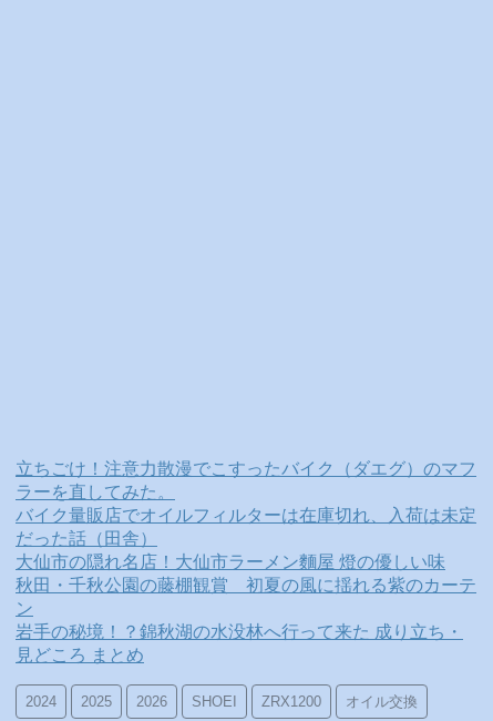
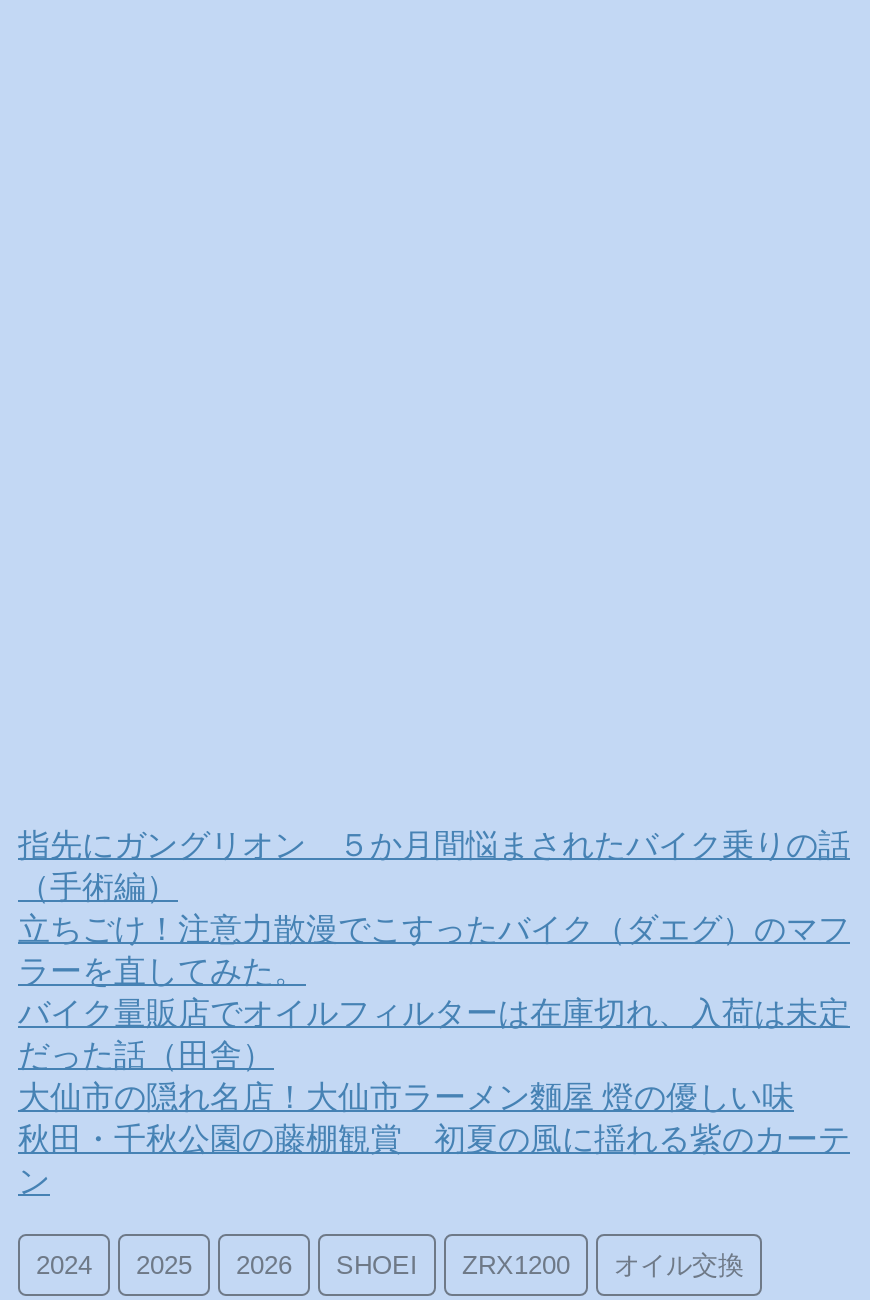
+ 指先にガングリオン ５か月間悩まされたバイク乗りの話
+ （手術編）

moved down: 立ちごけ！注意力散漫でこすったバイク（ダエグ）のマフ | ラーを直してみた。 | バイク量販店でオイルフィルターは在庫切れ、入荷は未定 | だった話（田舎） | 大仙市の隠れ名店！大仙市ラーメン麵屋 燈の優しい味 | 秋田・千秋公園の藤棚観賞 初夏の風に揺れる紫のカーテ | ン

- 岩手の秘境！？錦秋湖の水没林へ行って来た 成り立ち・
- 見どころ まとめ
